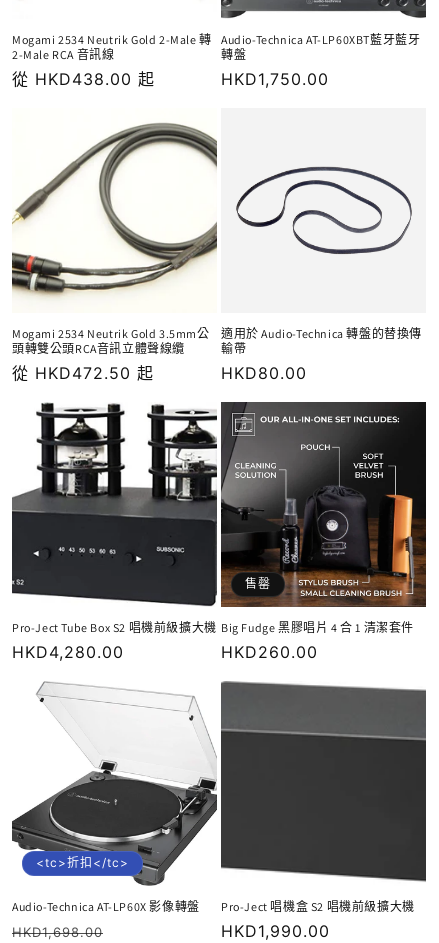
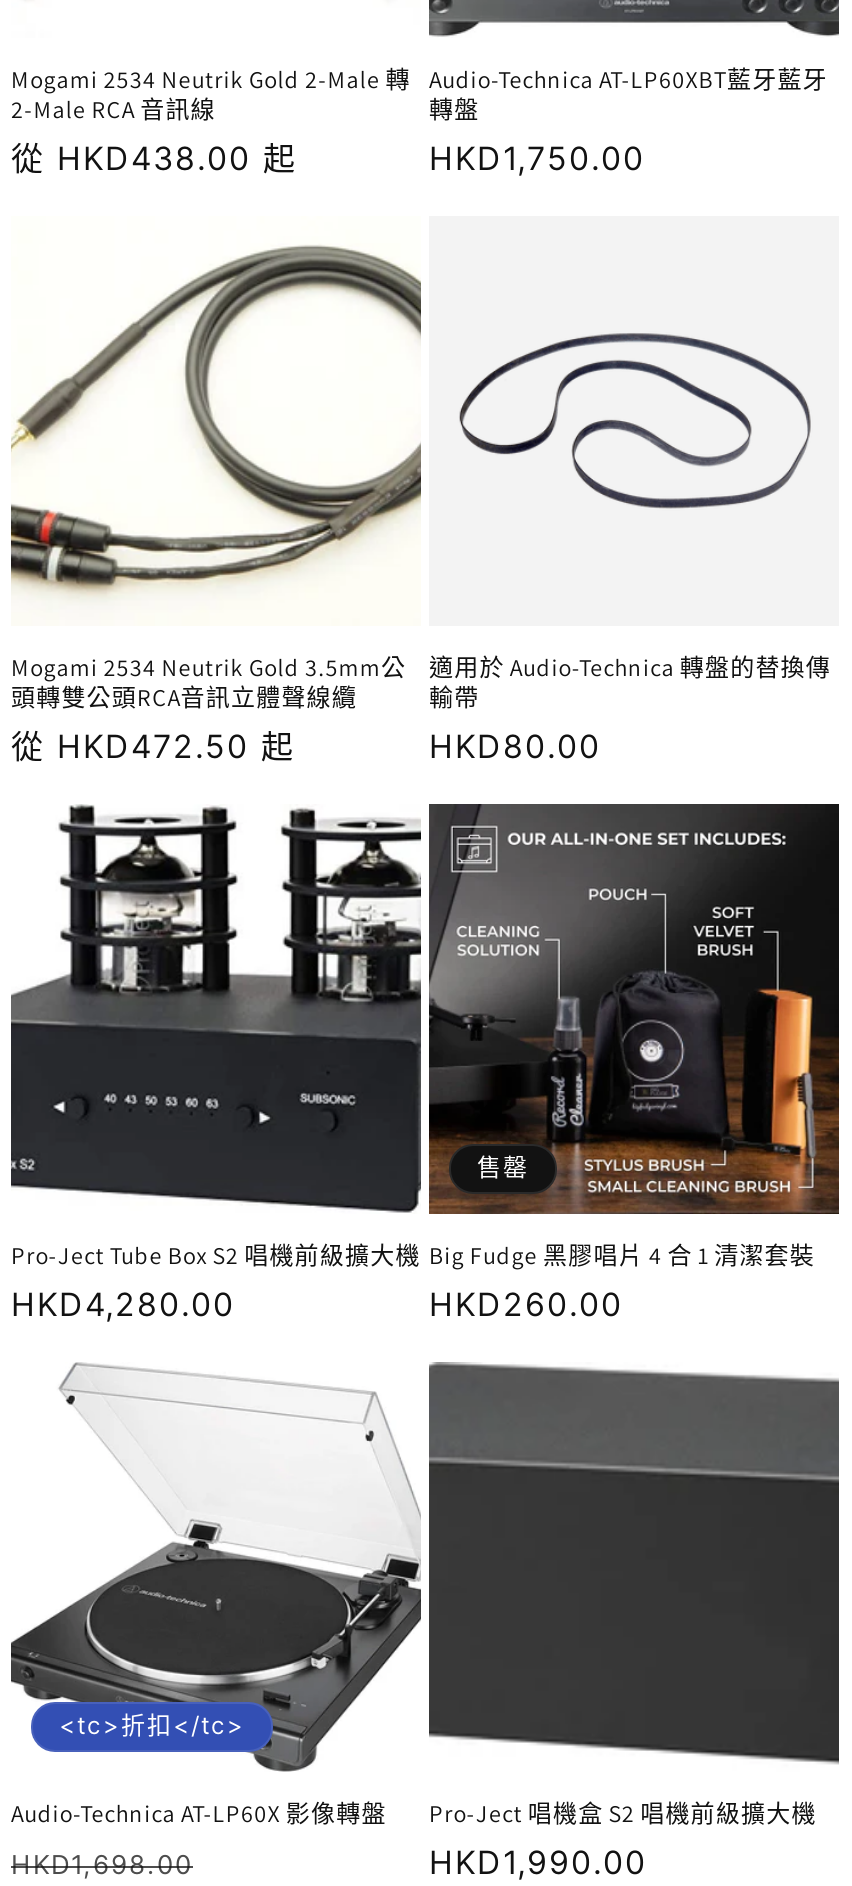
- Big Fudge 黑膠唱片 4 合 1 清潔套件
+ Big Fudge 黑膠唱片 4 合 1 清潔套裝
